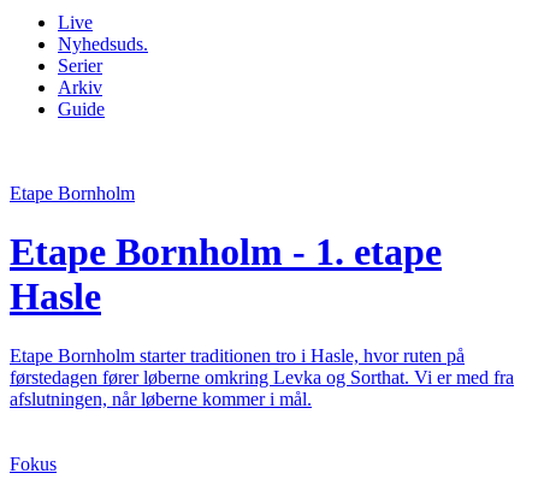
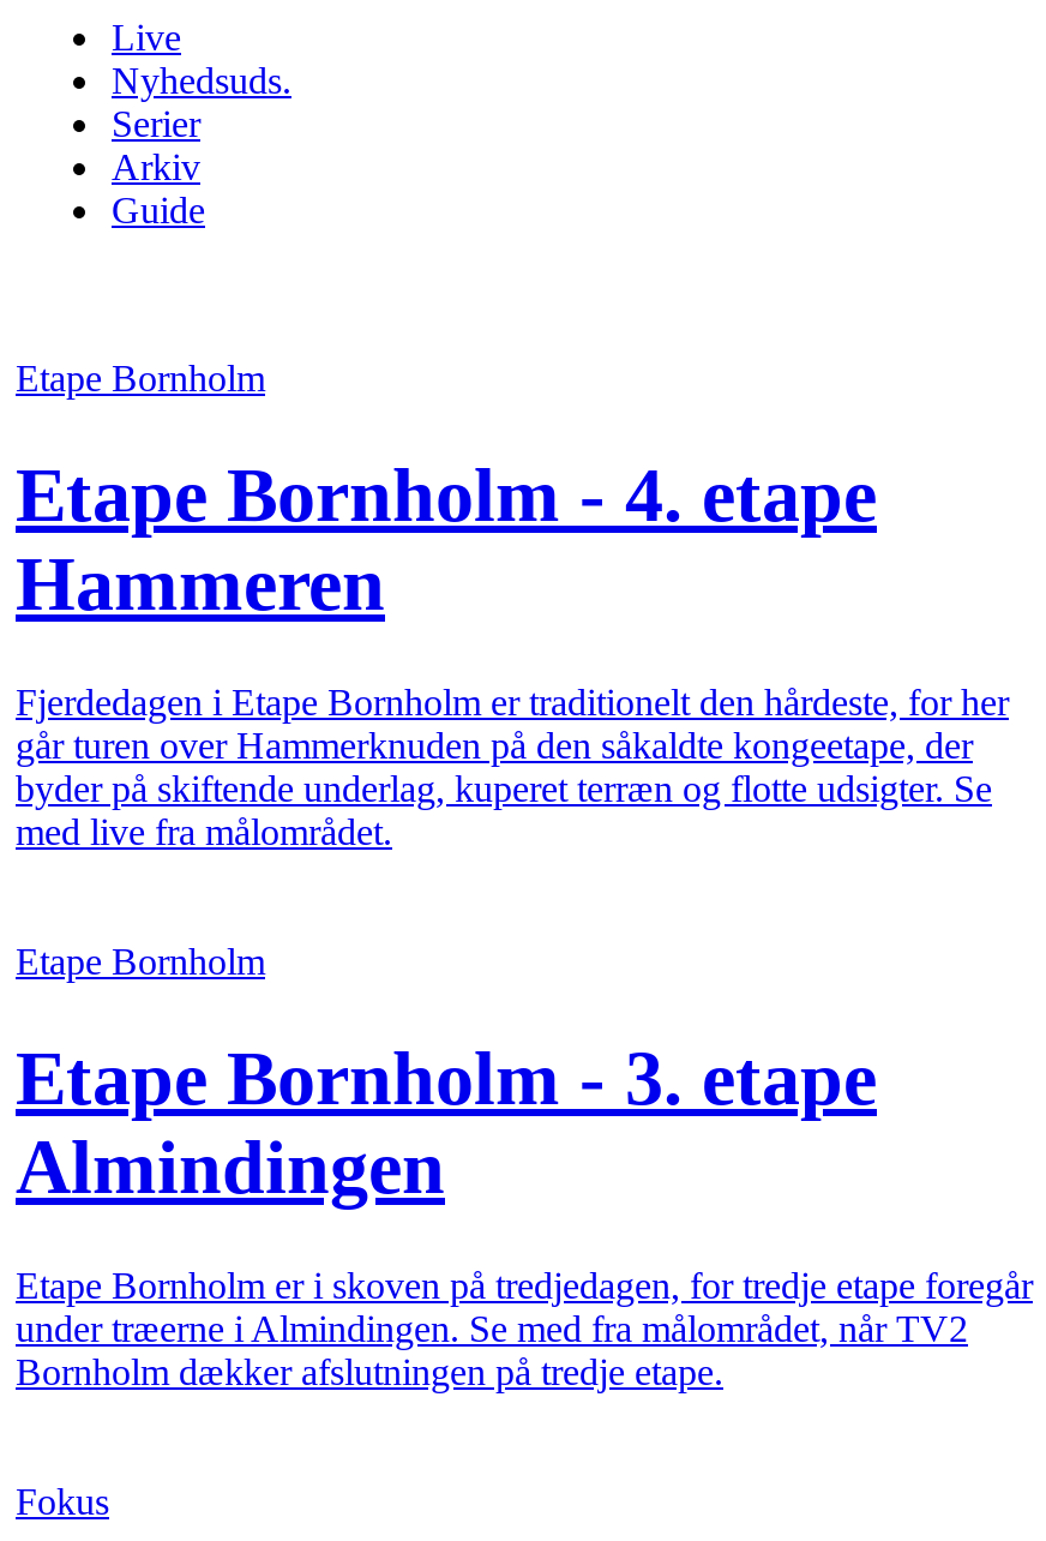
- Etape Bornholm - 1. etape
- Hasle
- Etape Bornholm starter traditionen tro i Hasle, hvor ruten på
- førstedagen fører løberne omkring Levka og Sorthat. Vi er med fra
- afslutningen, når løberne kommer i mål.
+ Etape Bornholm - 4. etape
+ Hammeren
+ Fjerdedagen i Etape Bornholm er traditionelt den hårdeste, for her
+ går turen over Hammerknuden på den såkaldte kongeetape, der
+ byder på skiftende underlag, kuperet terræn og flotte udsigter. Se
+ med live fra målområdet.
+ Etape Bornholm
+ Etape Bornholm - 3. etape
+ Almindingen
+ Etape Bornholm er i skoven på tredjedagen, for tredje etape foregår
+ under træerne i Almindingen. Se med fra målområdet, når TV2
+ Bornholm dækker afslutningen på tredje etape.
